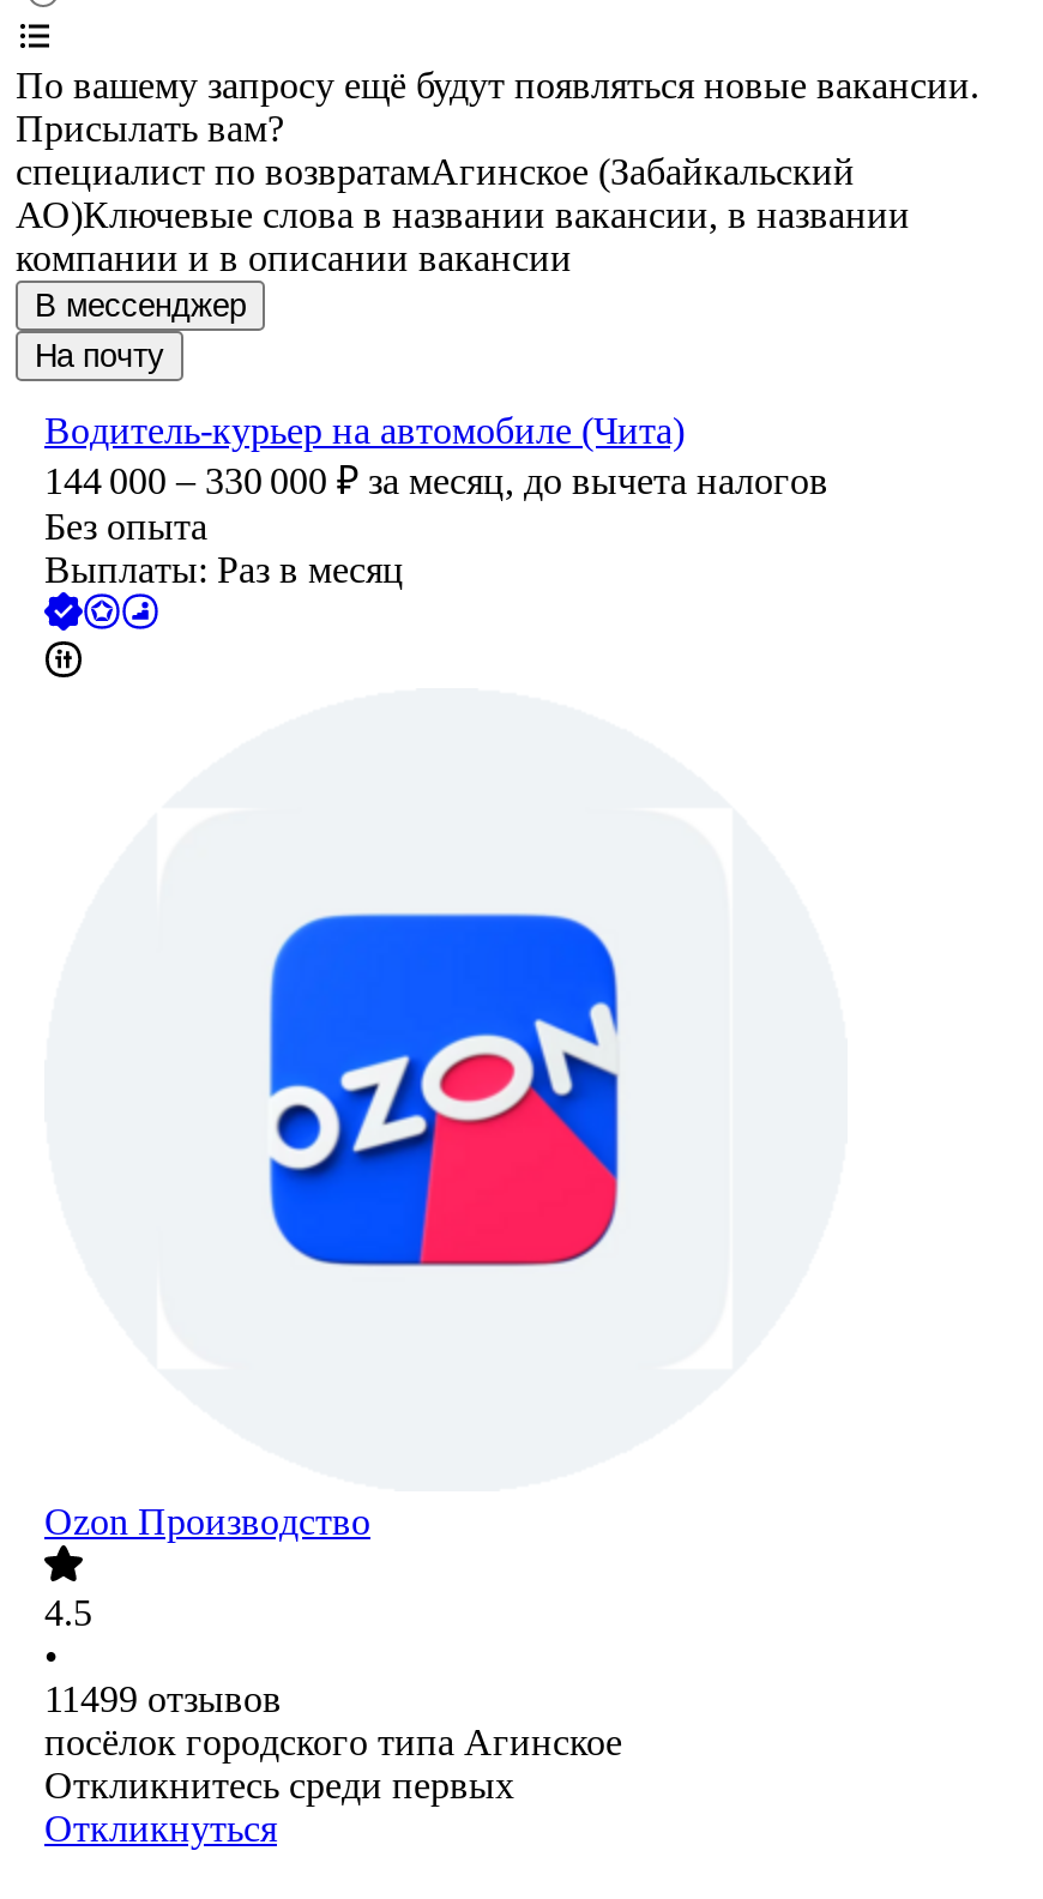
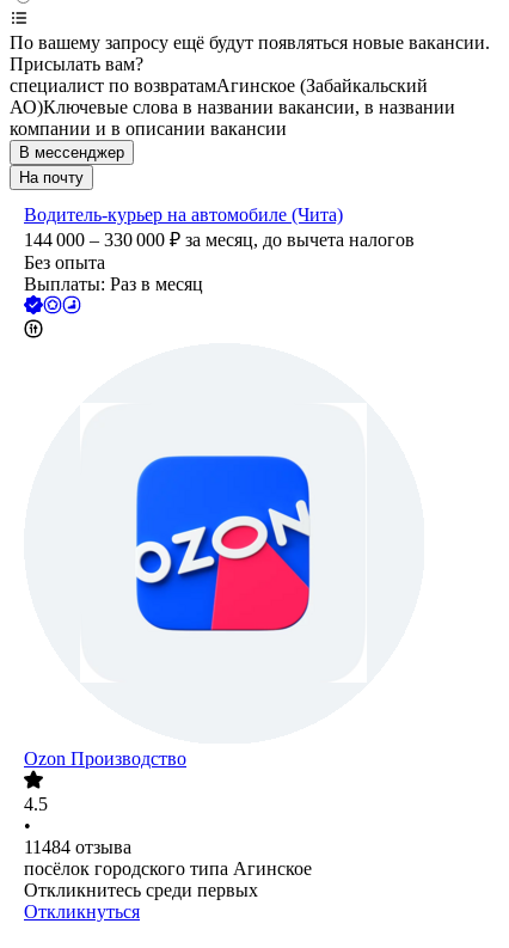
- 11499 отзывов
+ 11484 отзыва
